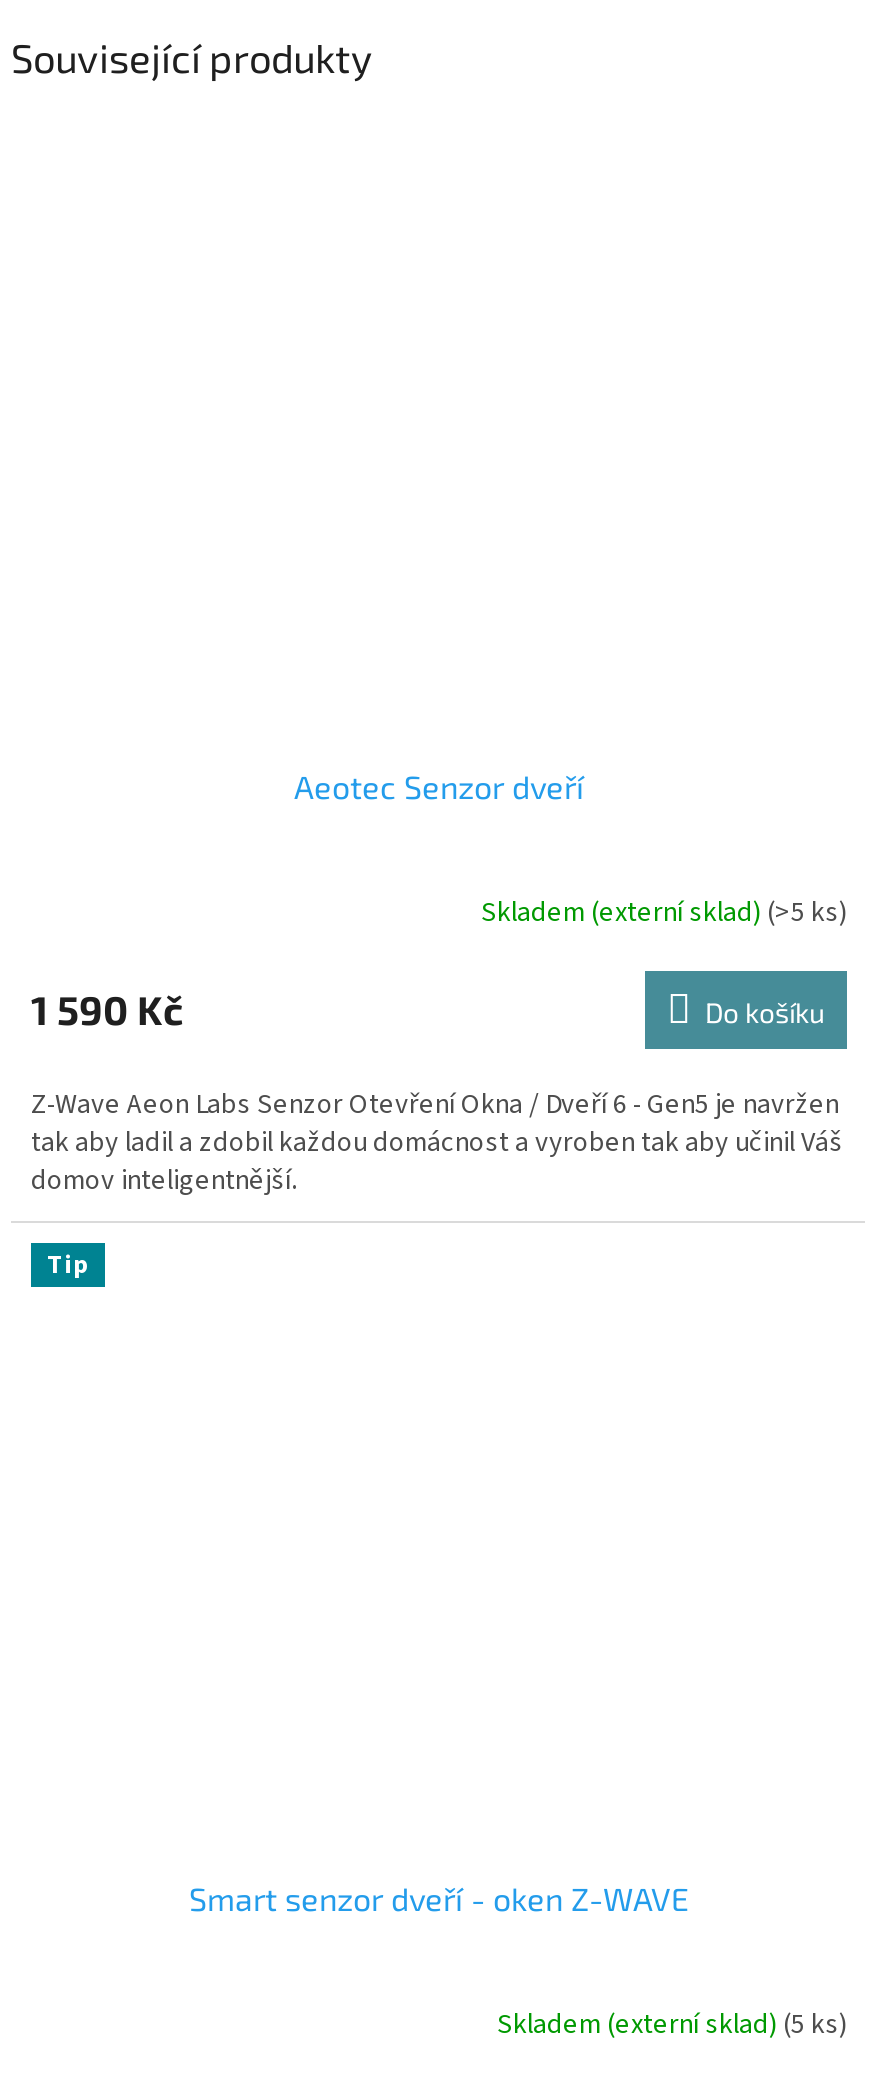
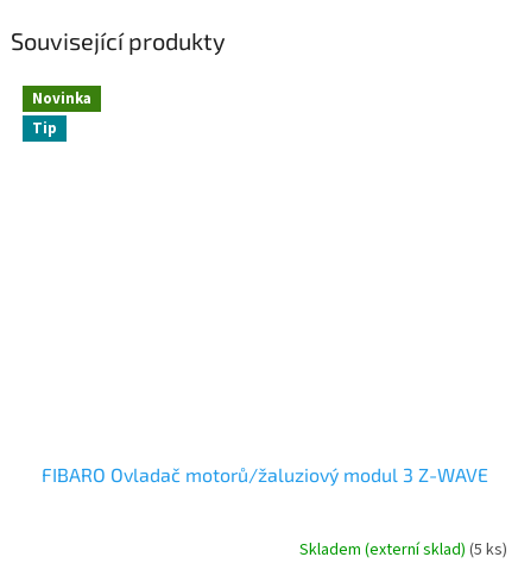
- Aeotec Senzor dveří
- Skladem (externí sklad) (>5 ks)
- 1 590 Kč
- Do košíku
- Z-Wave Aeon Labs Senzor Otevření Okna / Dveří 6 - Gen5 je navržen
- tak aby ladil a zdobil každou domácnost a vyroben tak aby učinil Váš
- domov inteligentnější.
+ Novinka

- Smart senzor dveří - oken Z-WAVE
+ FIBARO Ovladač motorů/žaluziový modul 3 Z-WAVE
